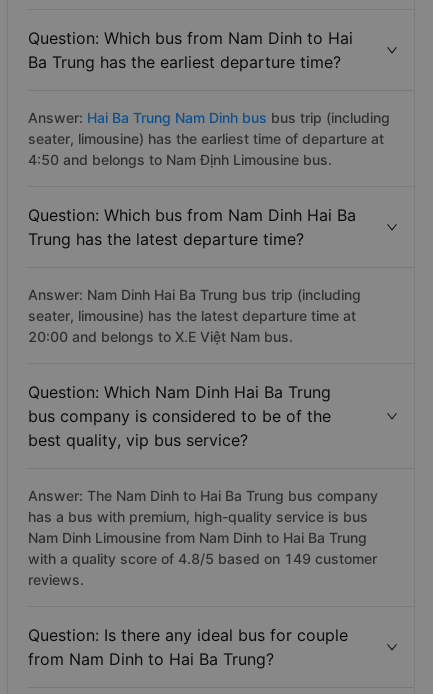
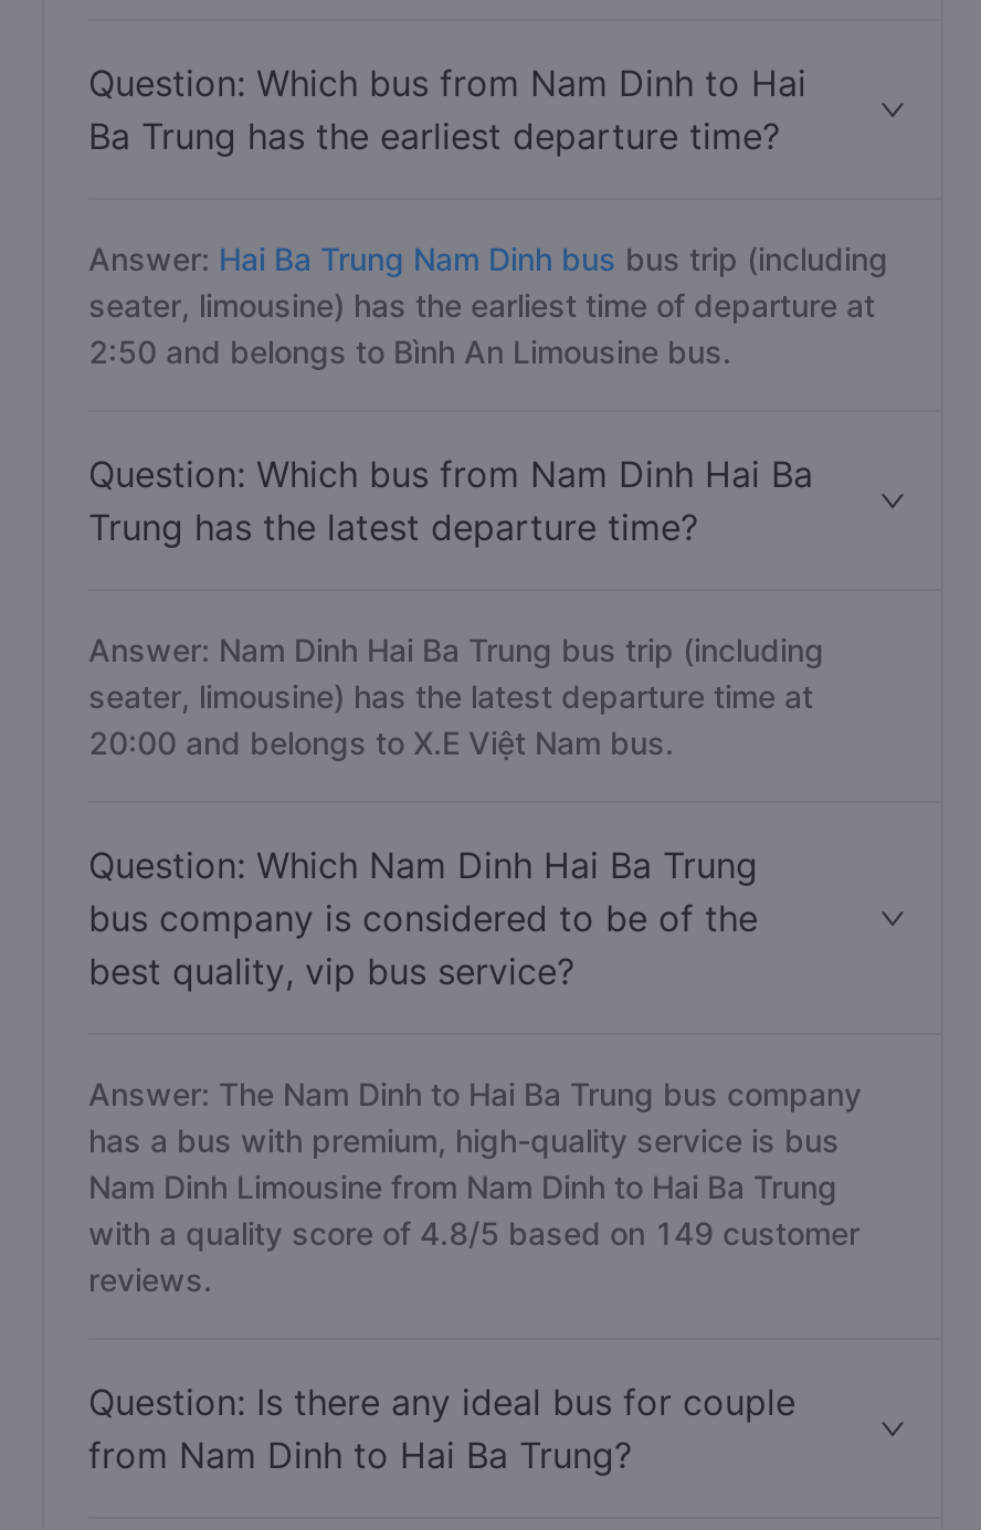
- 4:50 and belongs to Nam Định Limousine bus.
+ 2:50 and belongs to Bình An Limousine bus.
